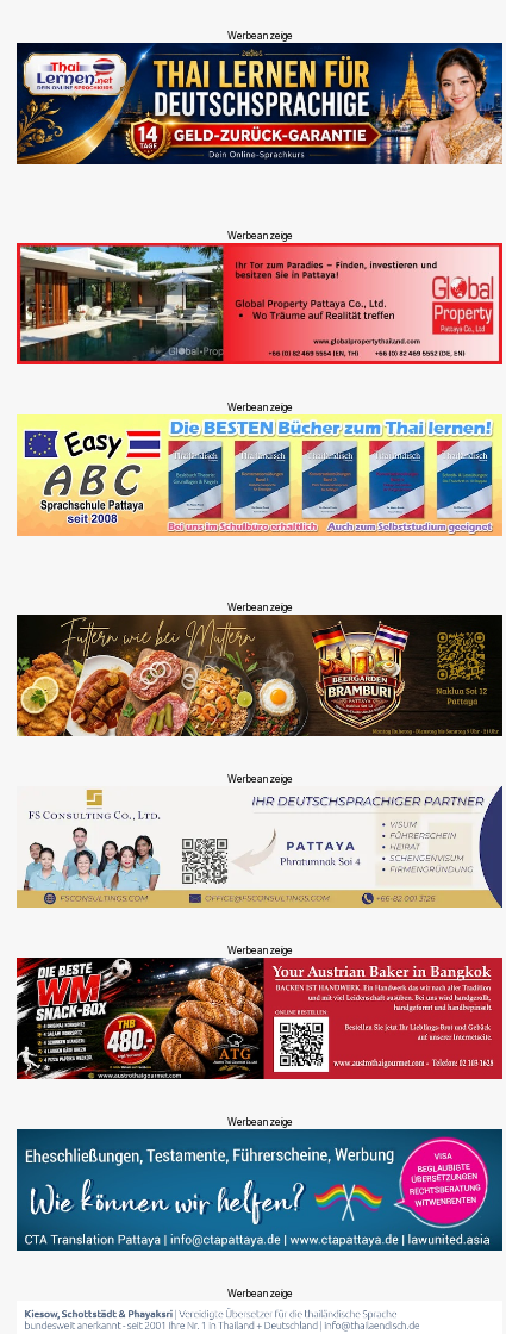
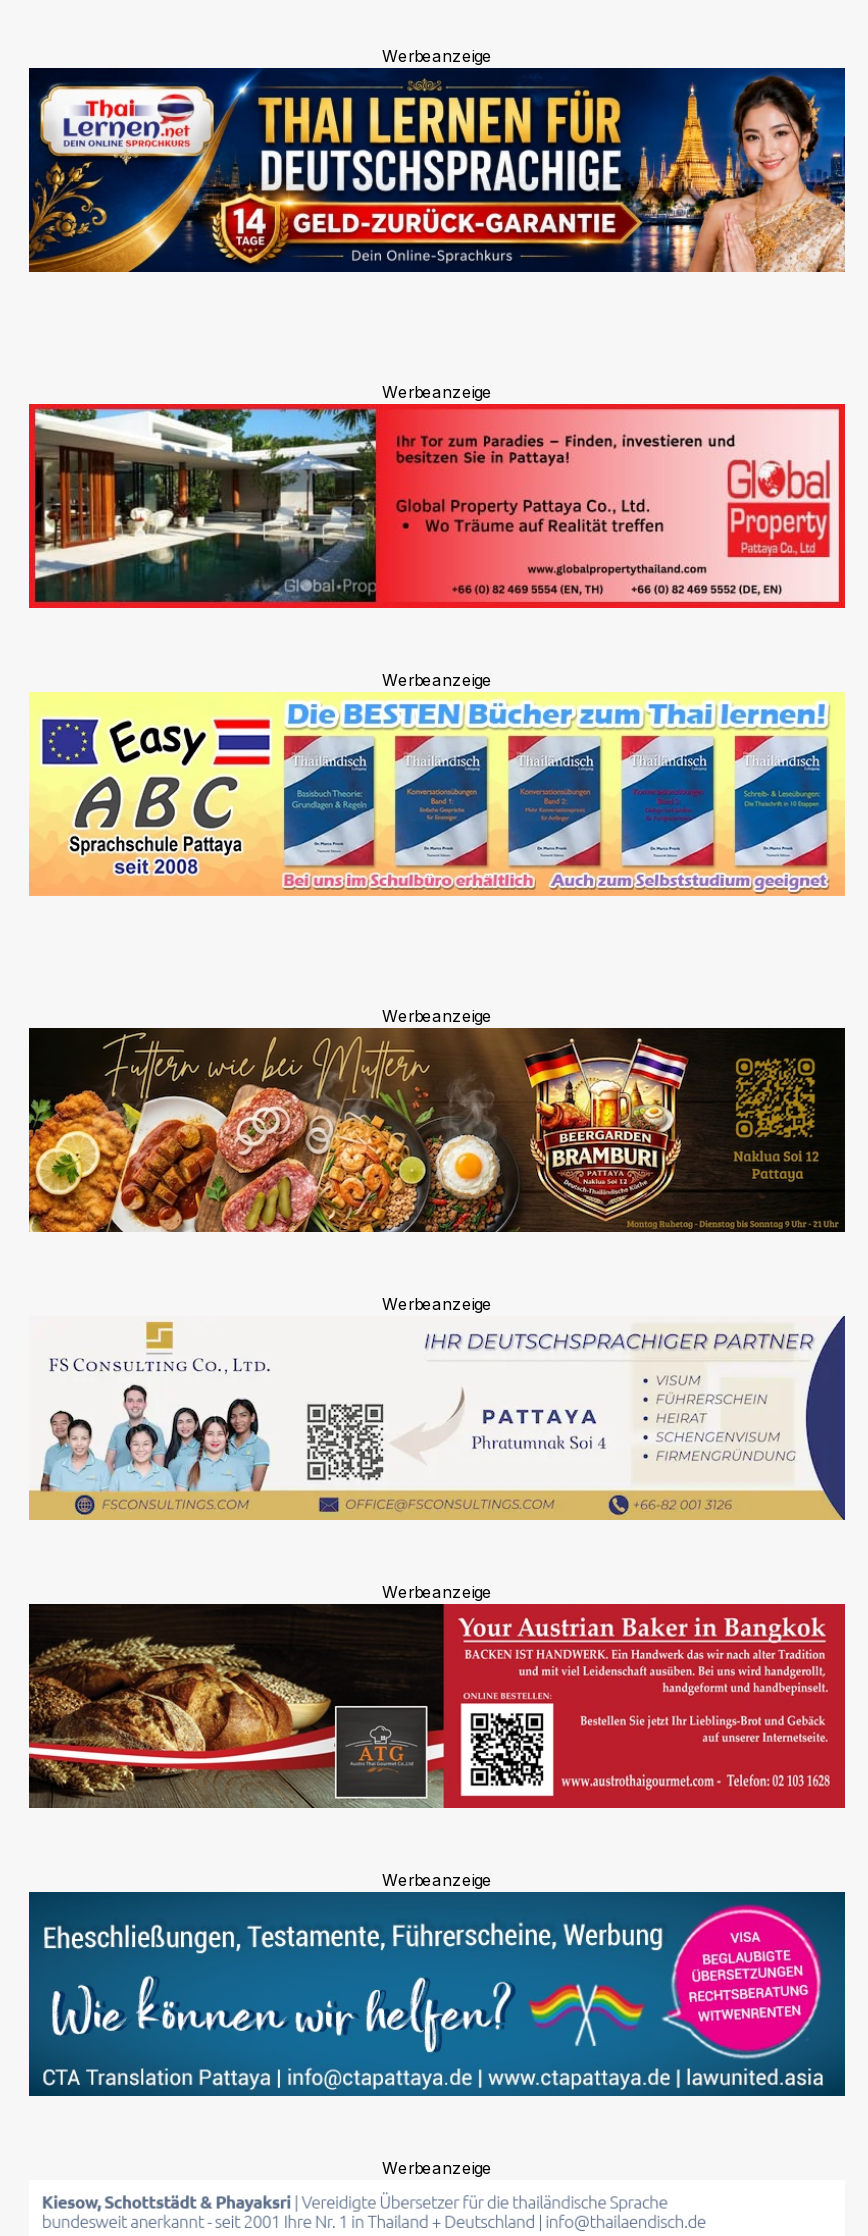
- [image]
+ [image]
